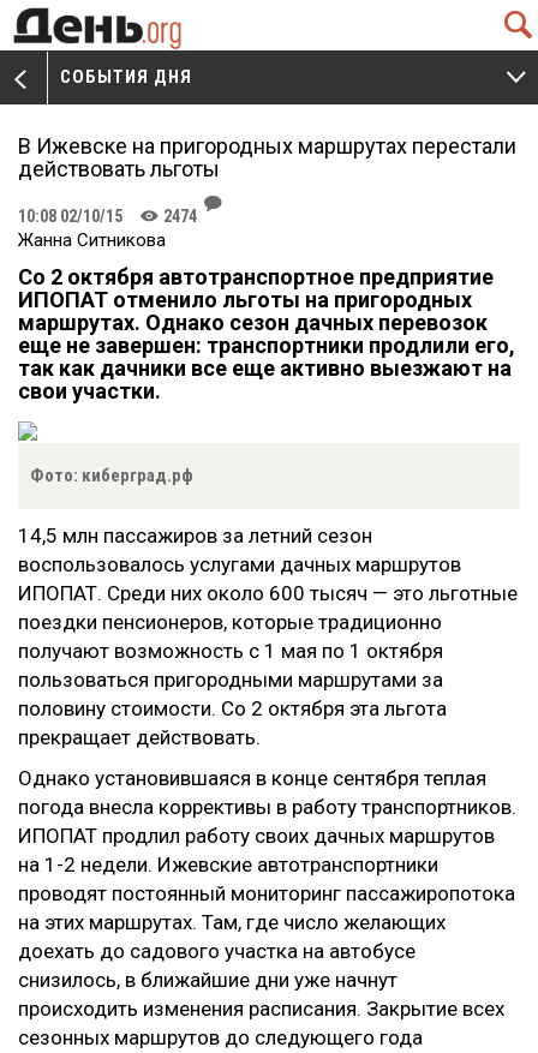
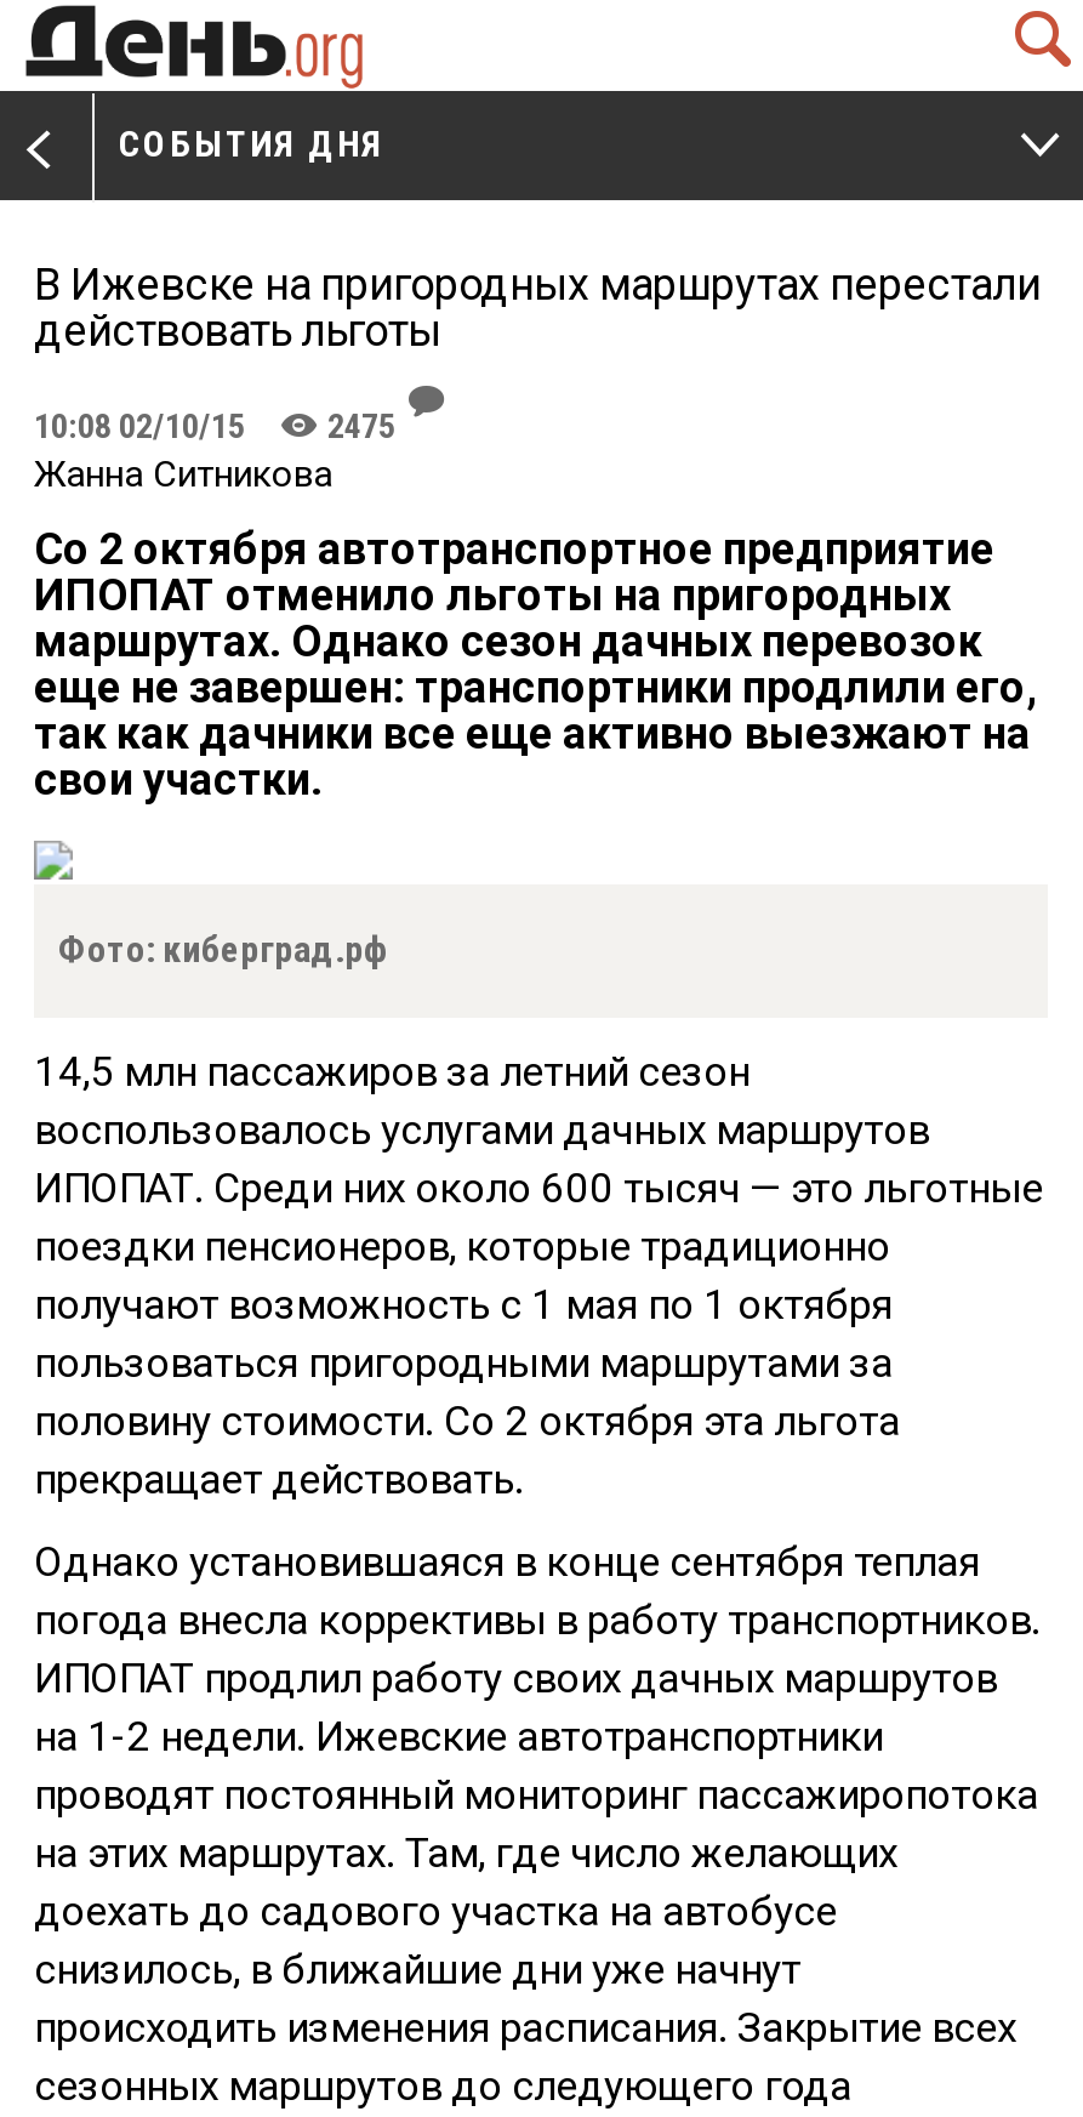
- 10:08 02/10/15 K 2474
+ 10:08 02/10/15 K 2475
